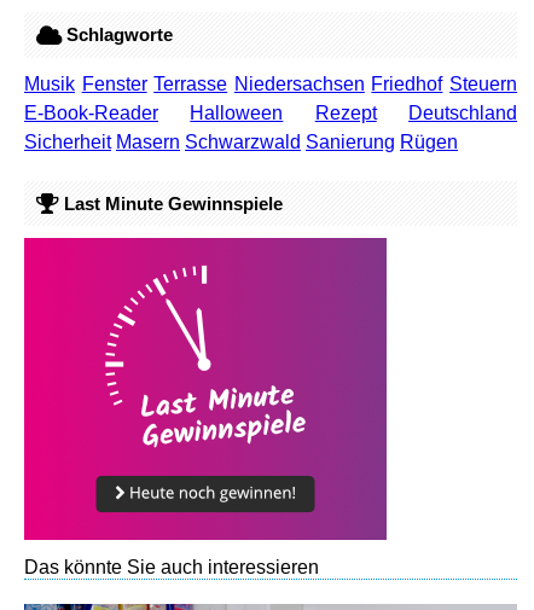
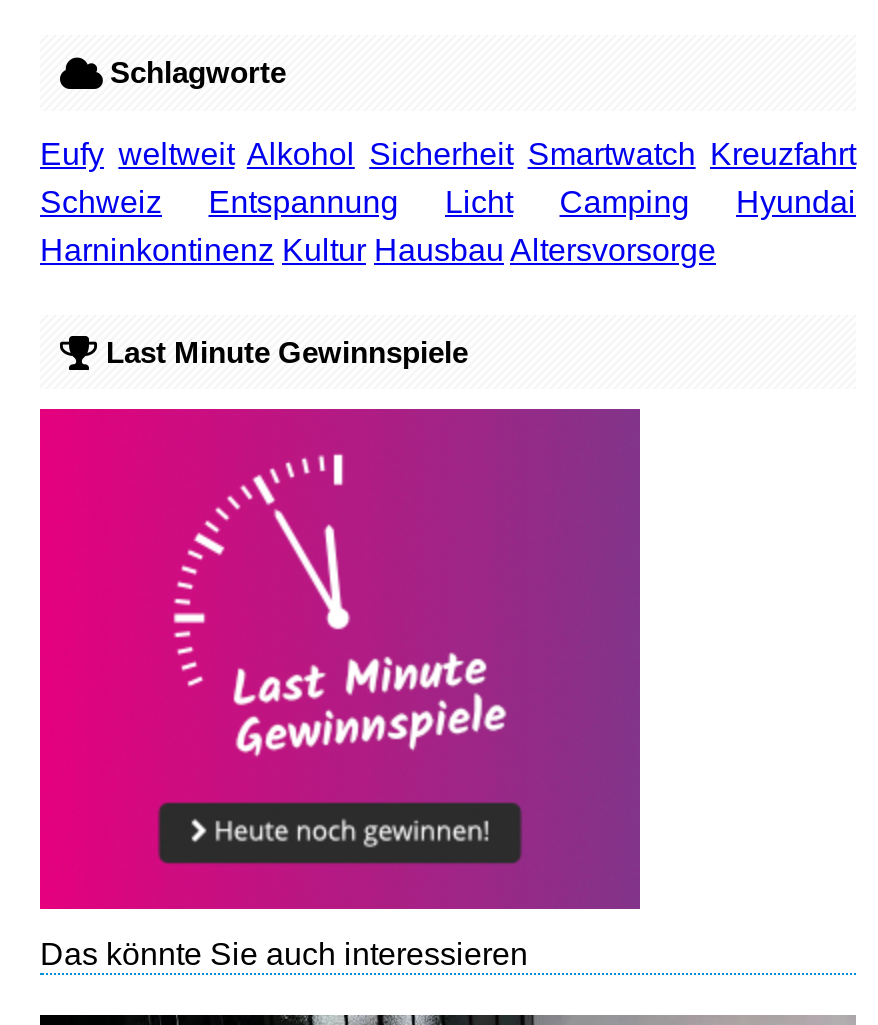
- Musik Fenster Terrasse Niedersachsen Friedhof Steuern
- E-Book-Reader
- Halloween
- Rezept
- Deutschland
- Sicherheit Masern Schwarzwald Sanierung Rügen
+ Eufy weltweit Alkohol Sicherheit Smartwatch Kreuzfahrt
+ Schweiz
+ Entspannung
+ Licht
+ Camping
+ Hyundai
+ Harninkontinenz Kultur Hausbau Altersvorsorge
